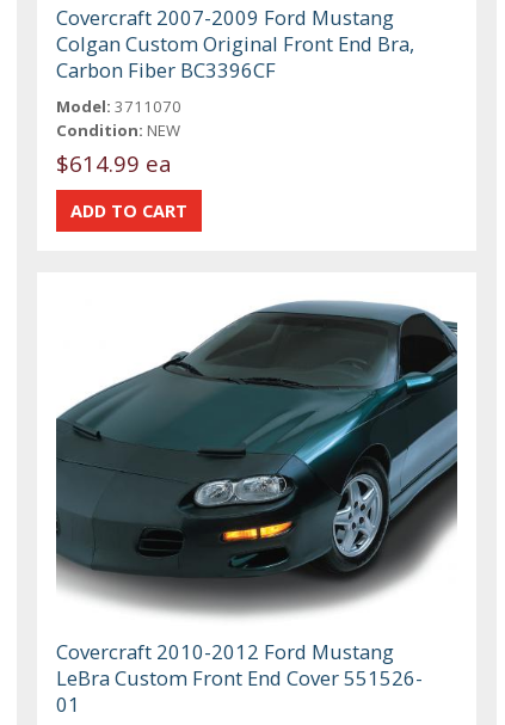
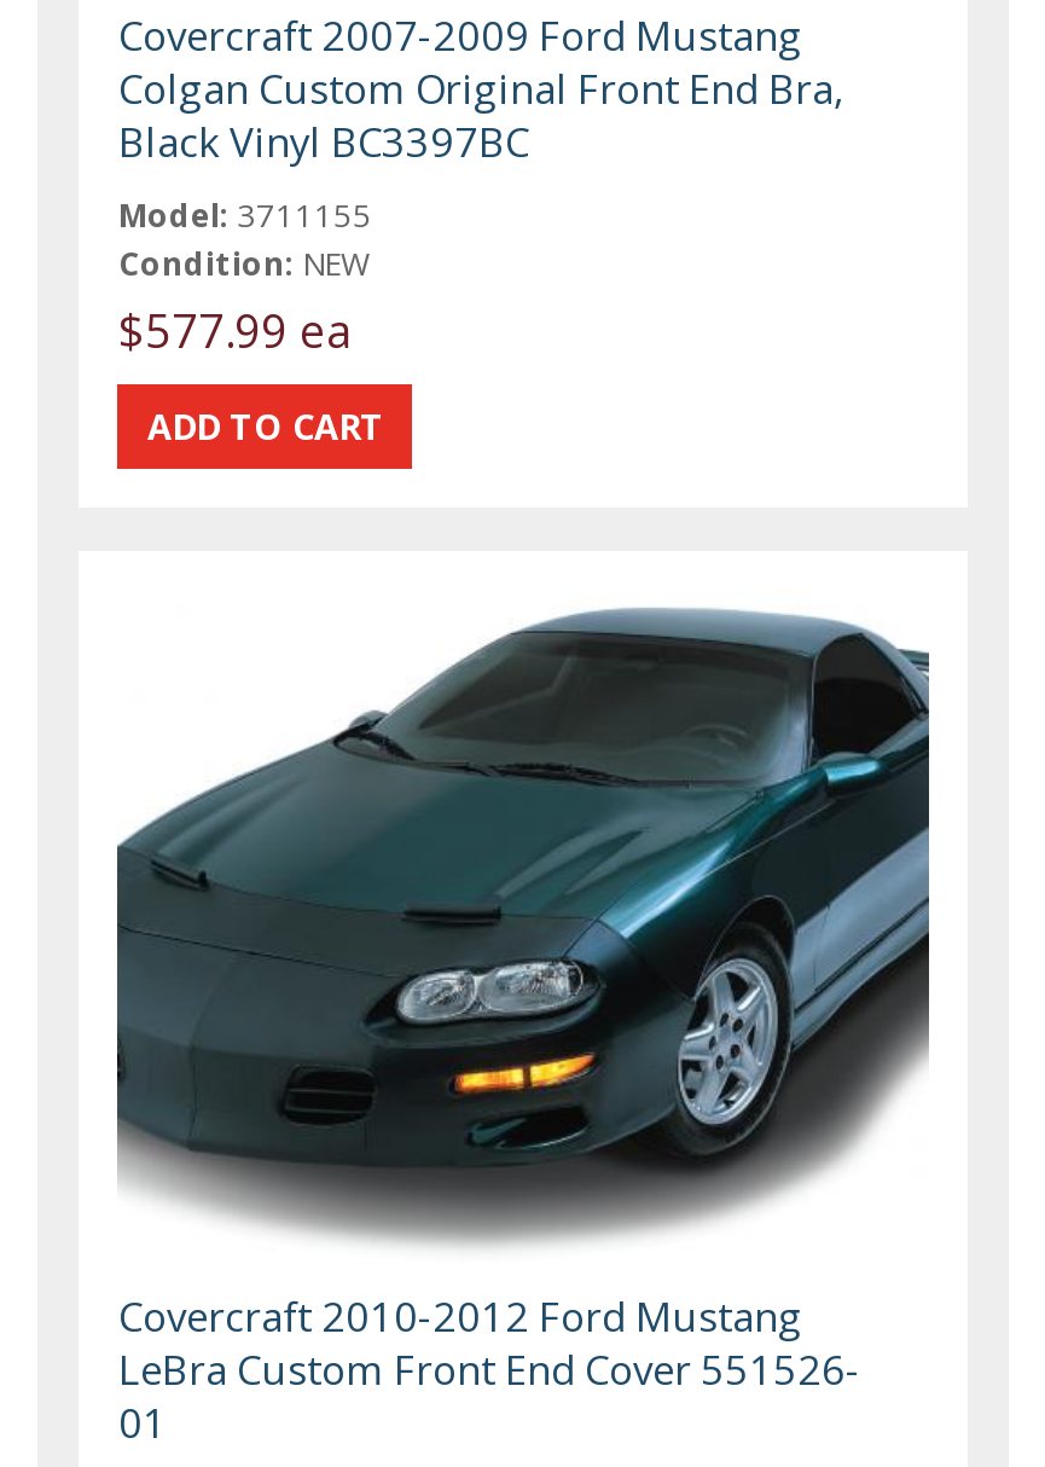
- Carbon Fiber BC3396CF
- Model: 3711070
+ Black Vinyl BC3397BC
+ Model: 3711155

- $614.99 ea
+ $577.99 ea
